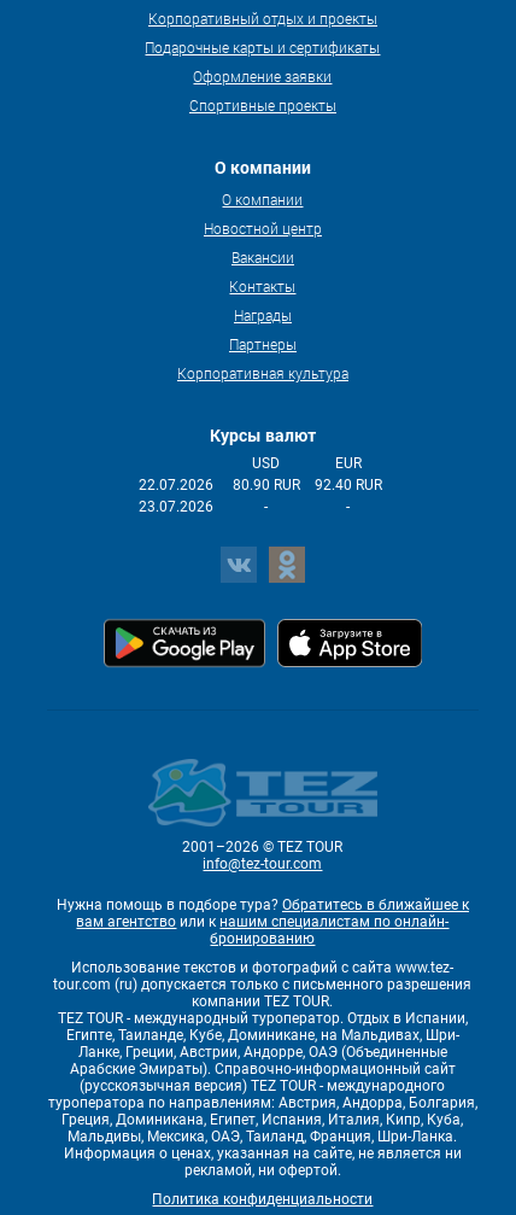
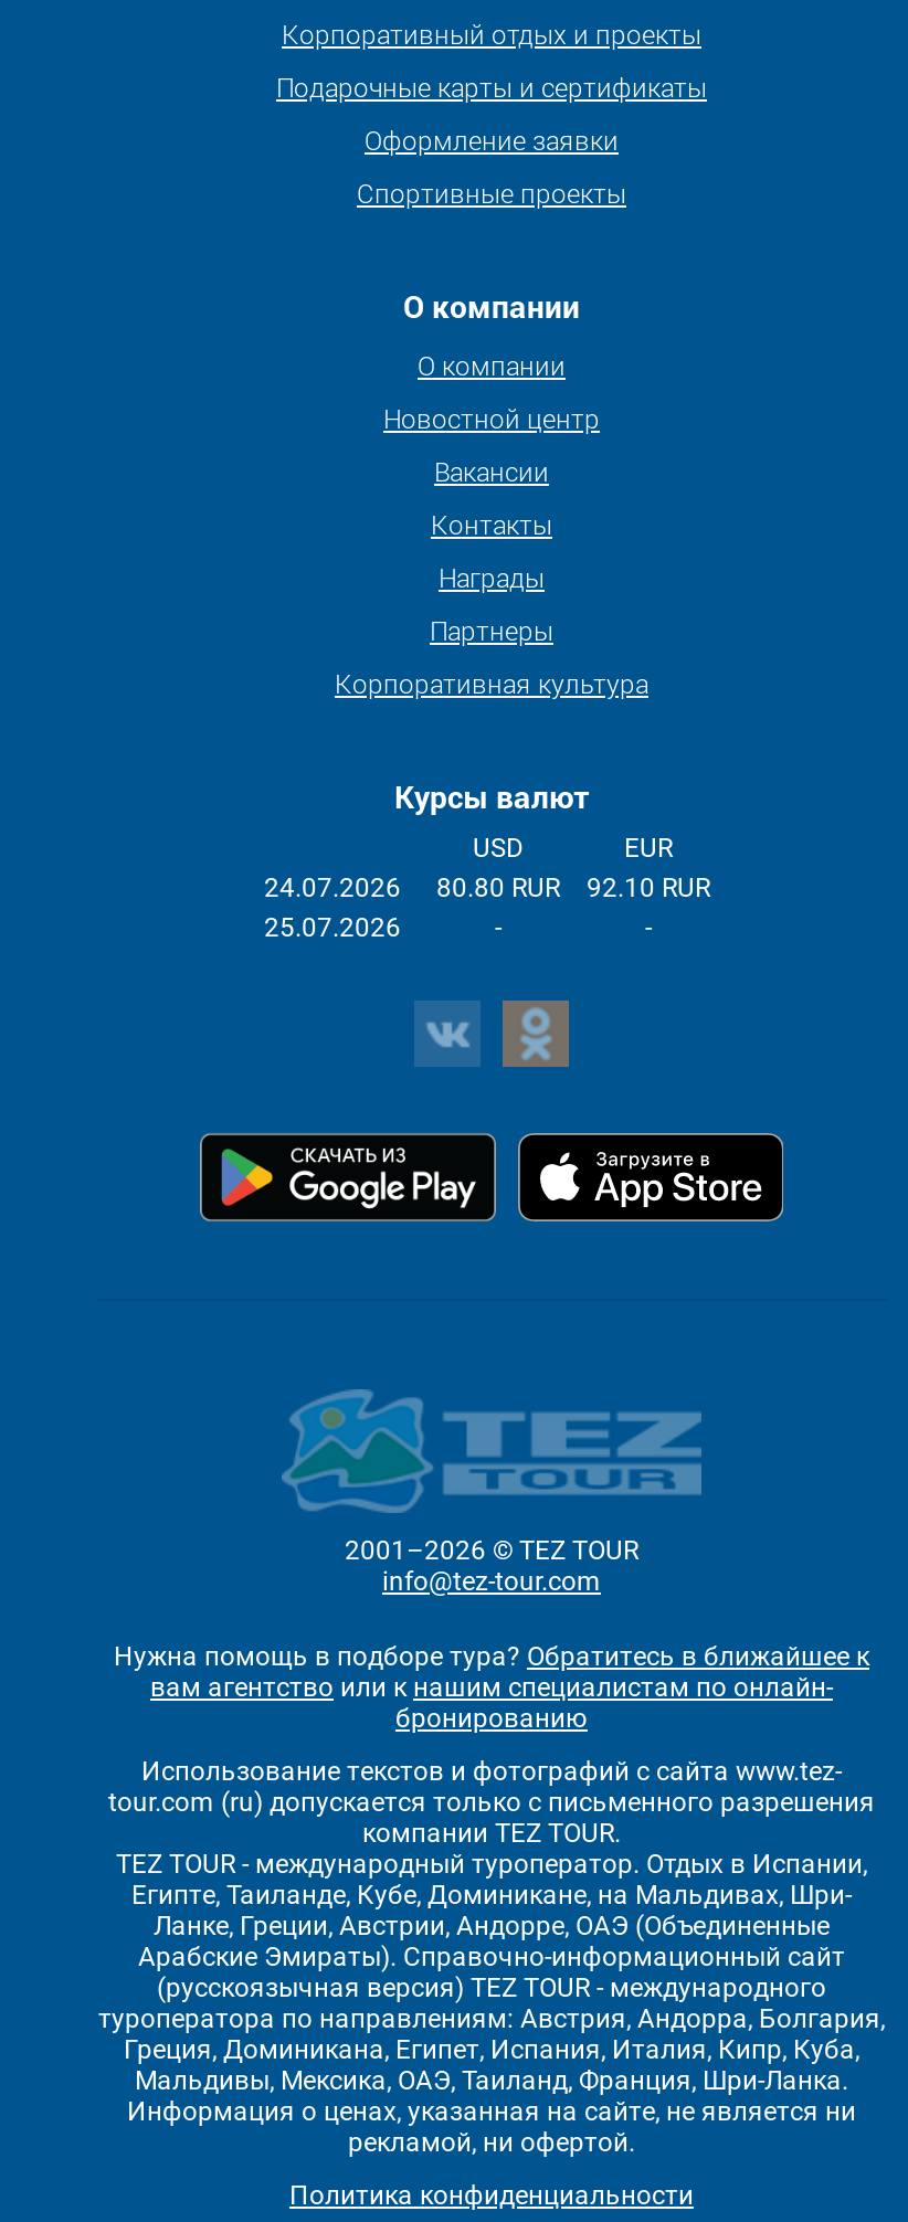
- 22.07.2026
+ 24.07.2026

- 80.90 RUR
+ 80.80 RUR

- 92.40 RUR
+ 92.10 RUR

- 23.07.2026
+ 25.07.2026
